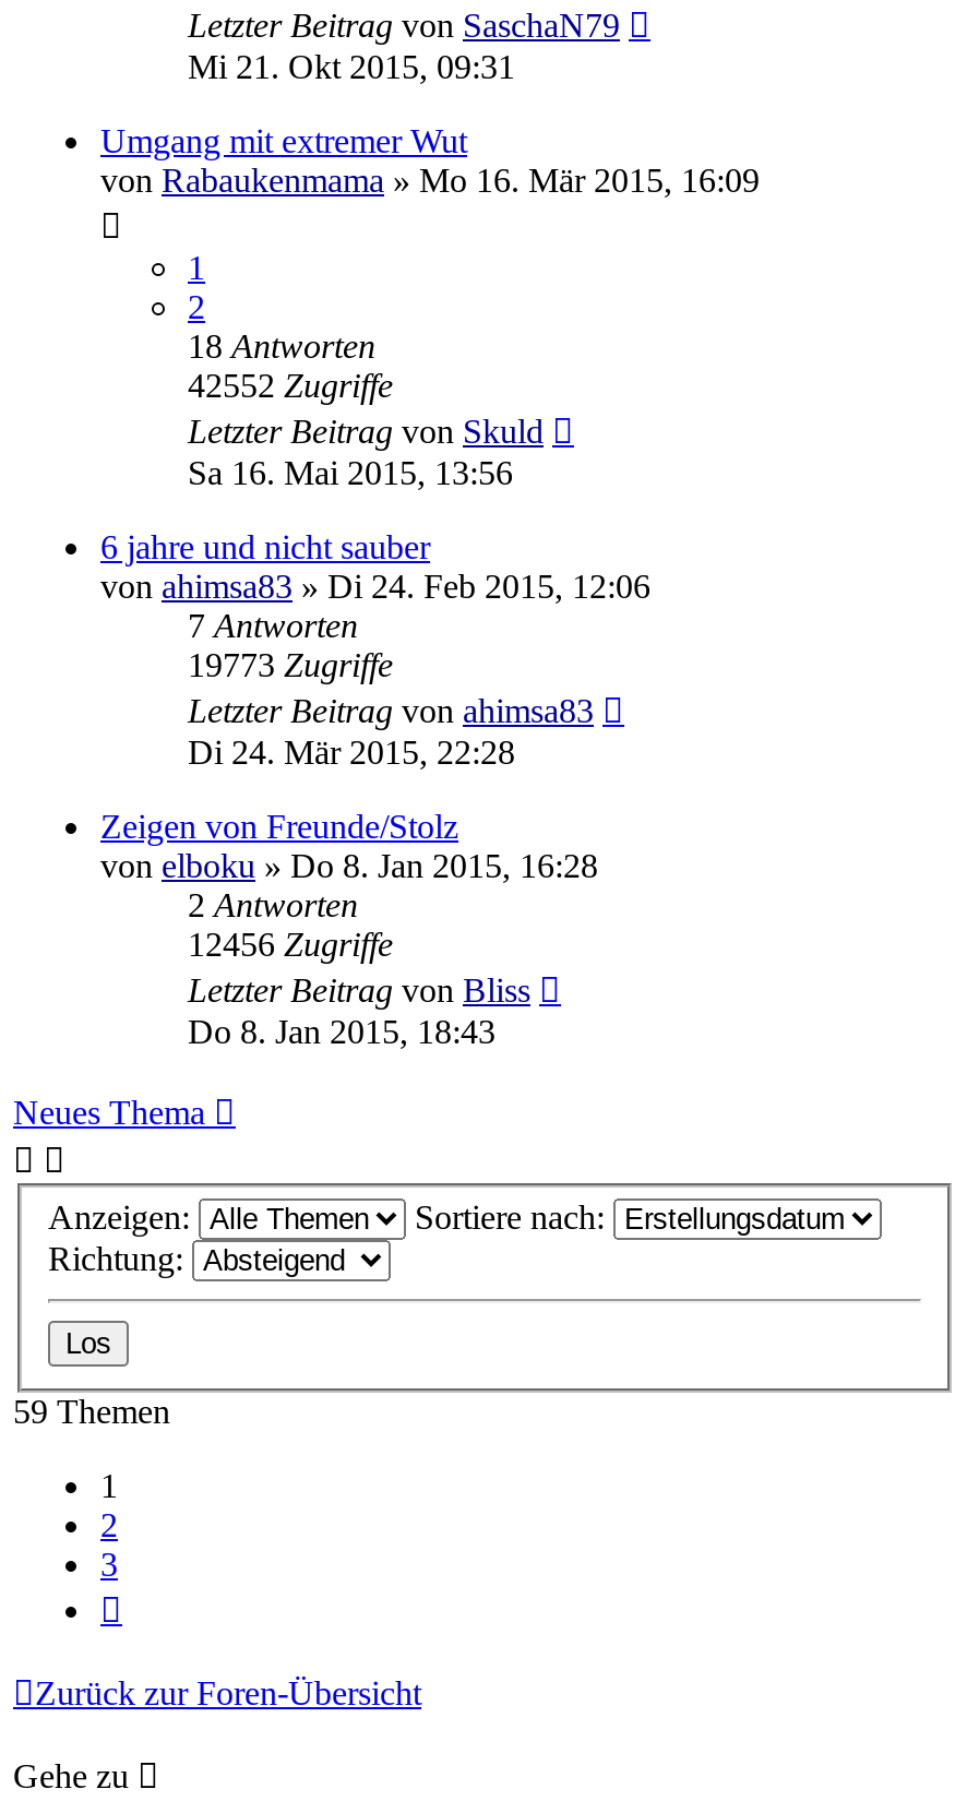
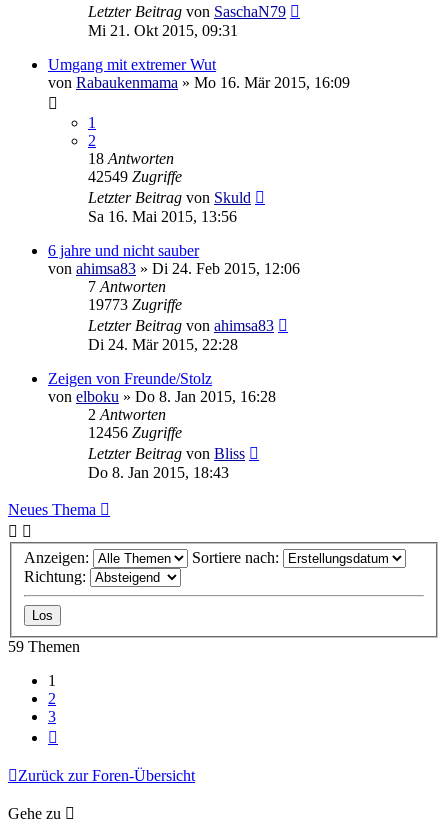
- 42552 Zugriffe
+ 42549 Zugriffe
